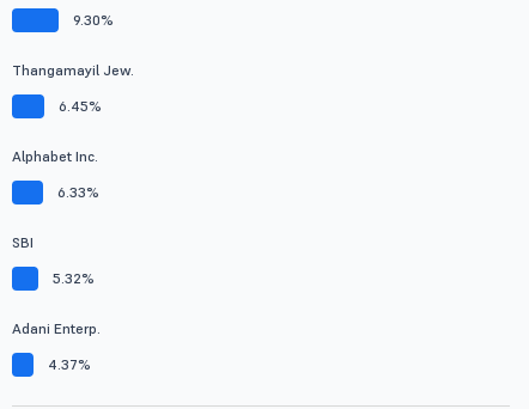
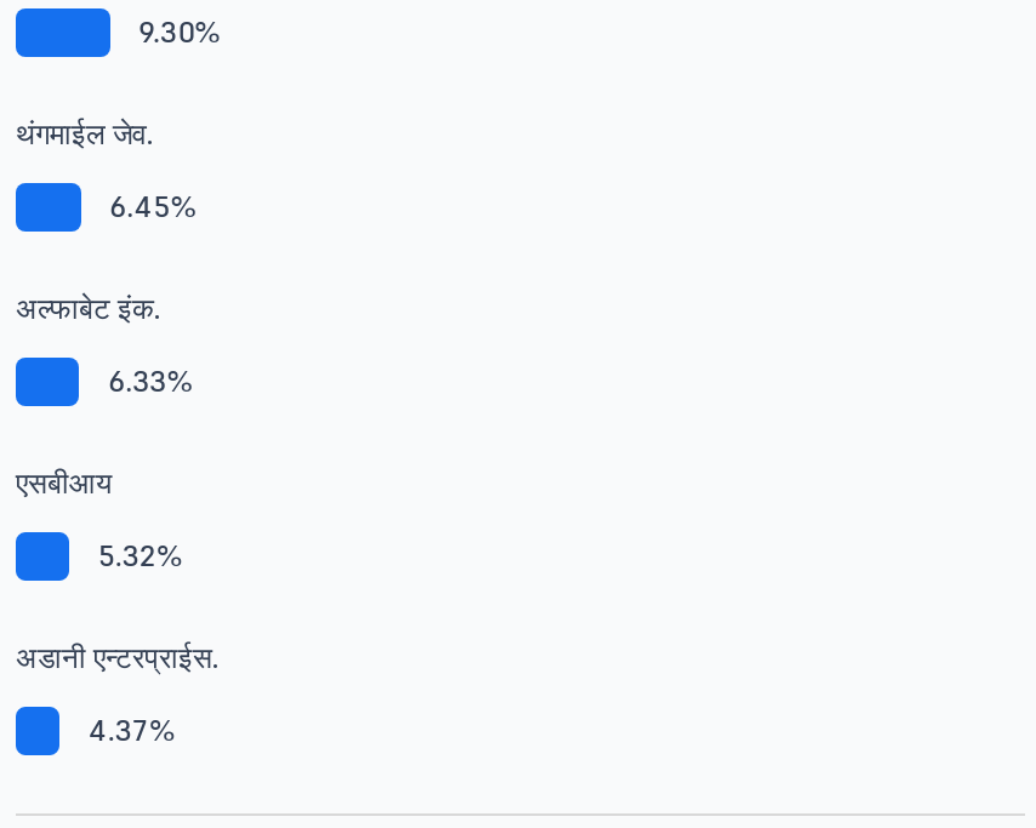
- Thangamayil Jew.
+ थंगमाईल जेव.

- Alphabet Inc.
+ अल्फाबेट इंक.

- SBI
+ एसबीआय

- Adani Enterp.
+ अडानी एन्टरप्राईस.
